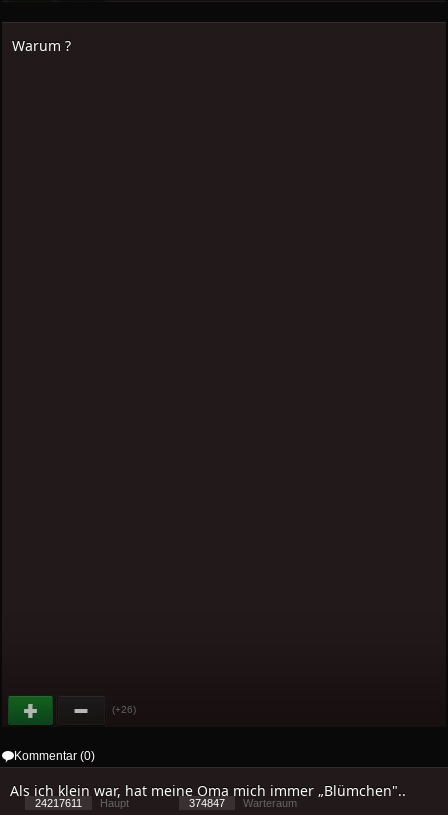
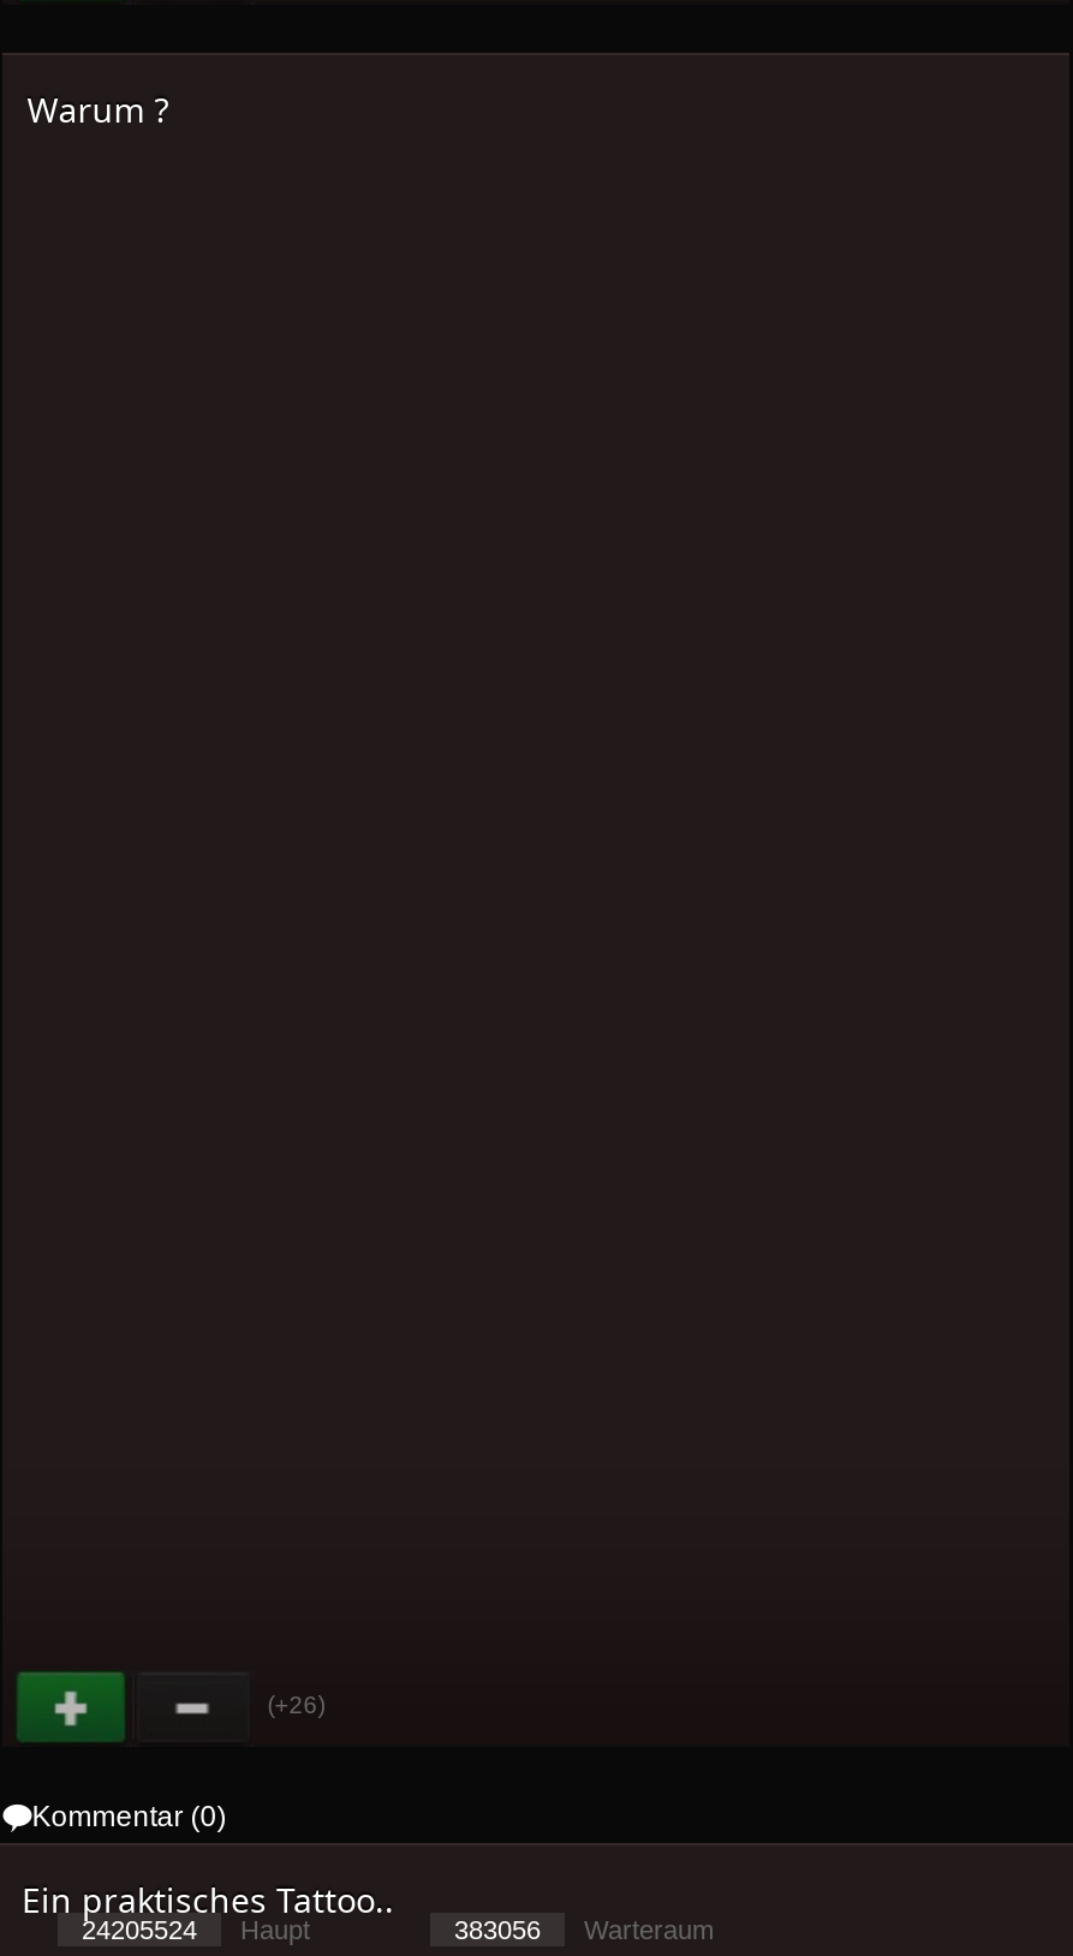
- Als ich klein war, hat meine Oma mich immer „Blümchen"..
+ Ein praktisches Tattoo..

- 24217611 Haupt
+ 24205524 Haupt

- 374847 Warteraum
+ 383056 Warteraum
